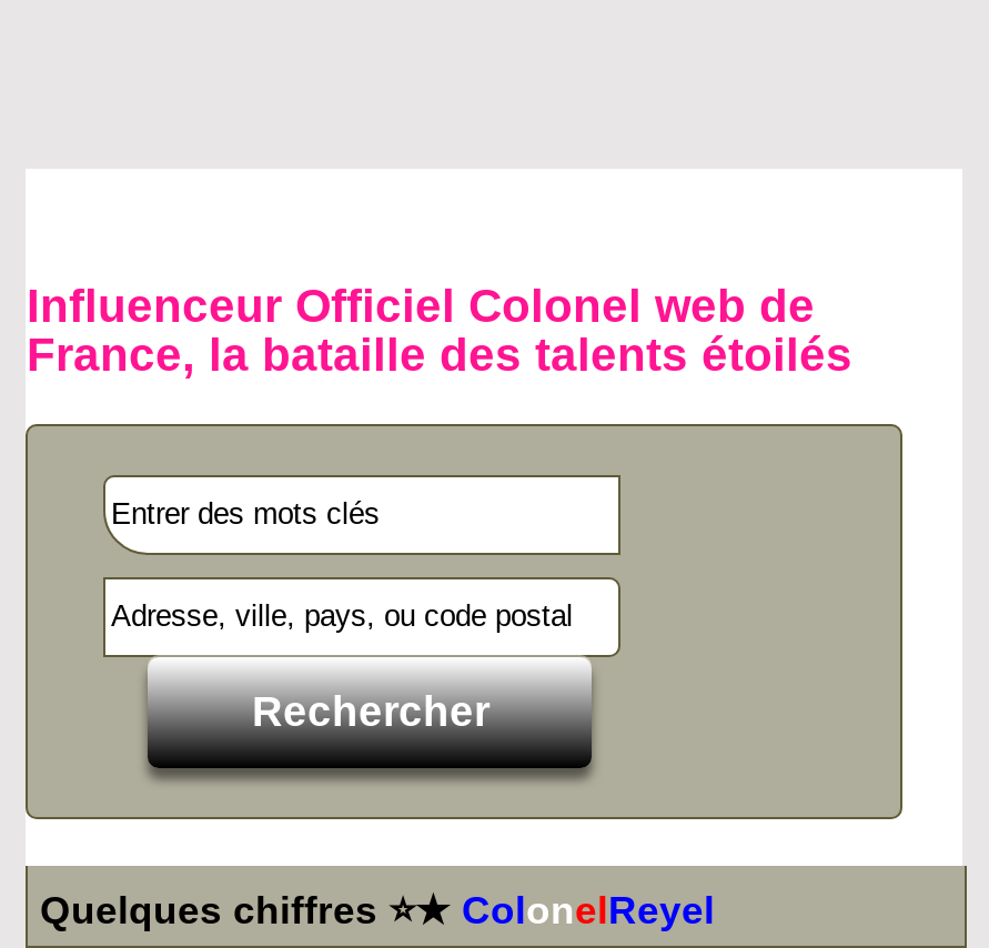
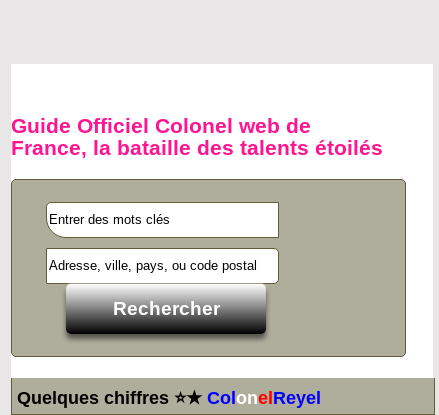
- Influenceur Officiel Colonel web de
+ Guide Officiel Colonel web de
